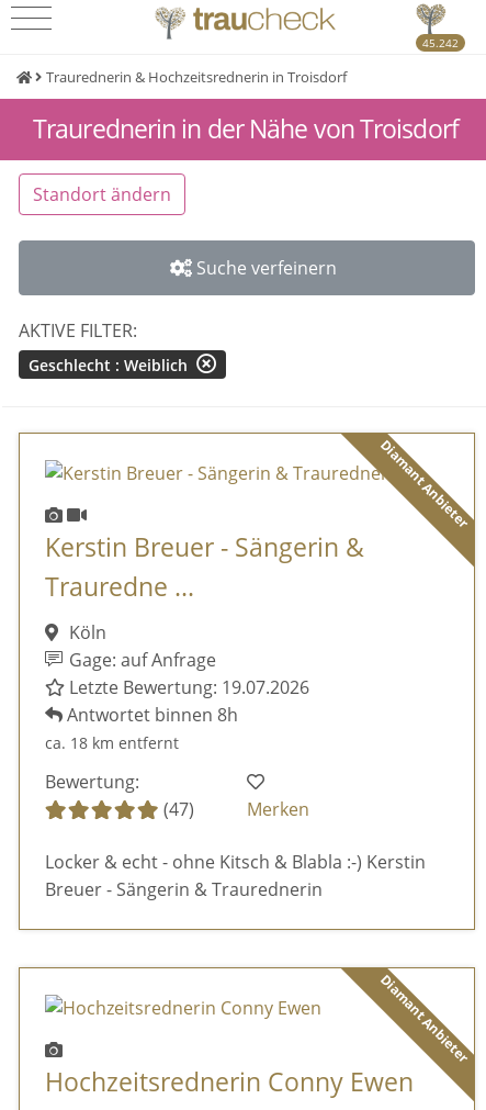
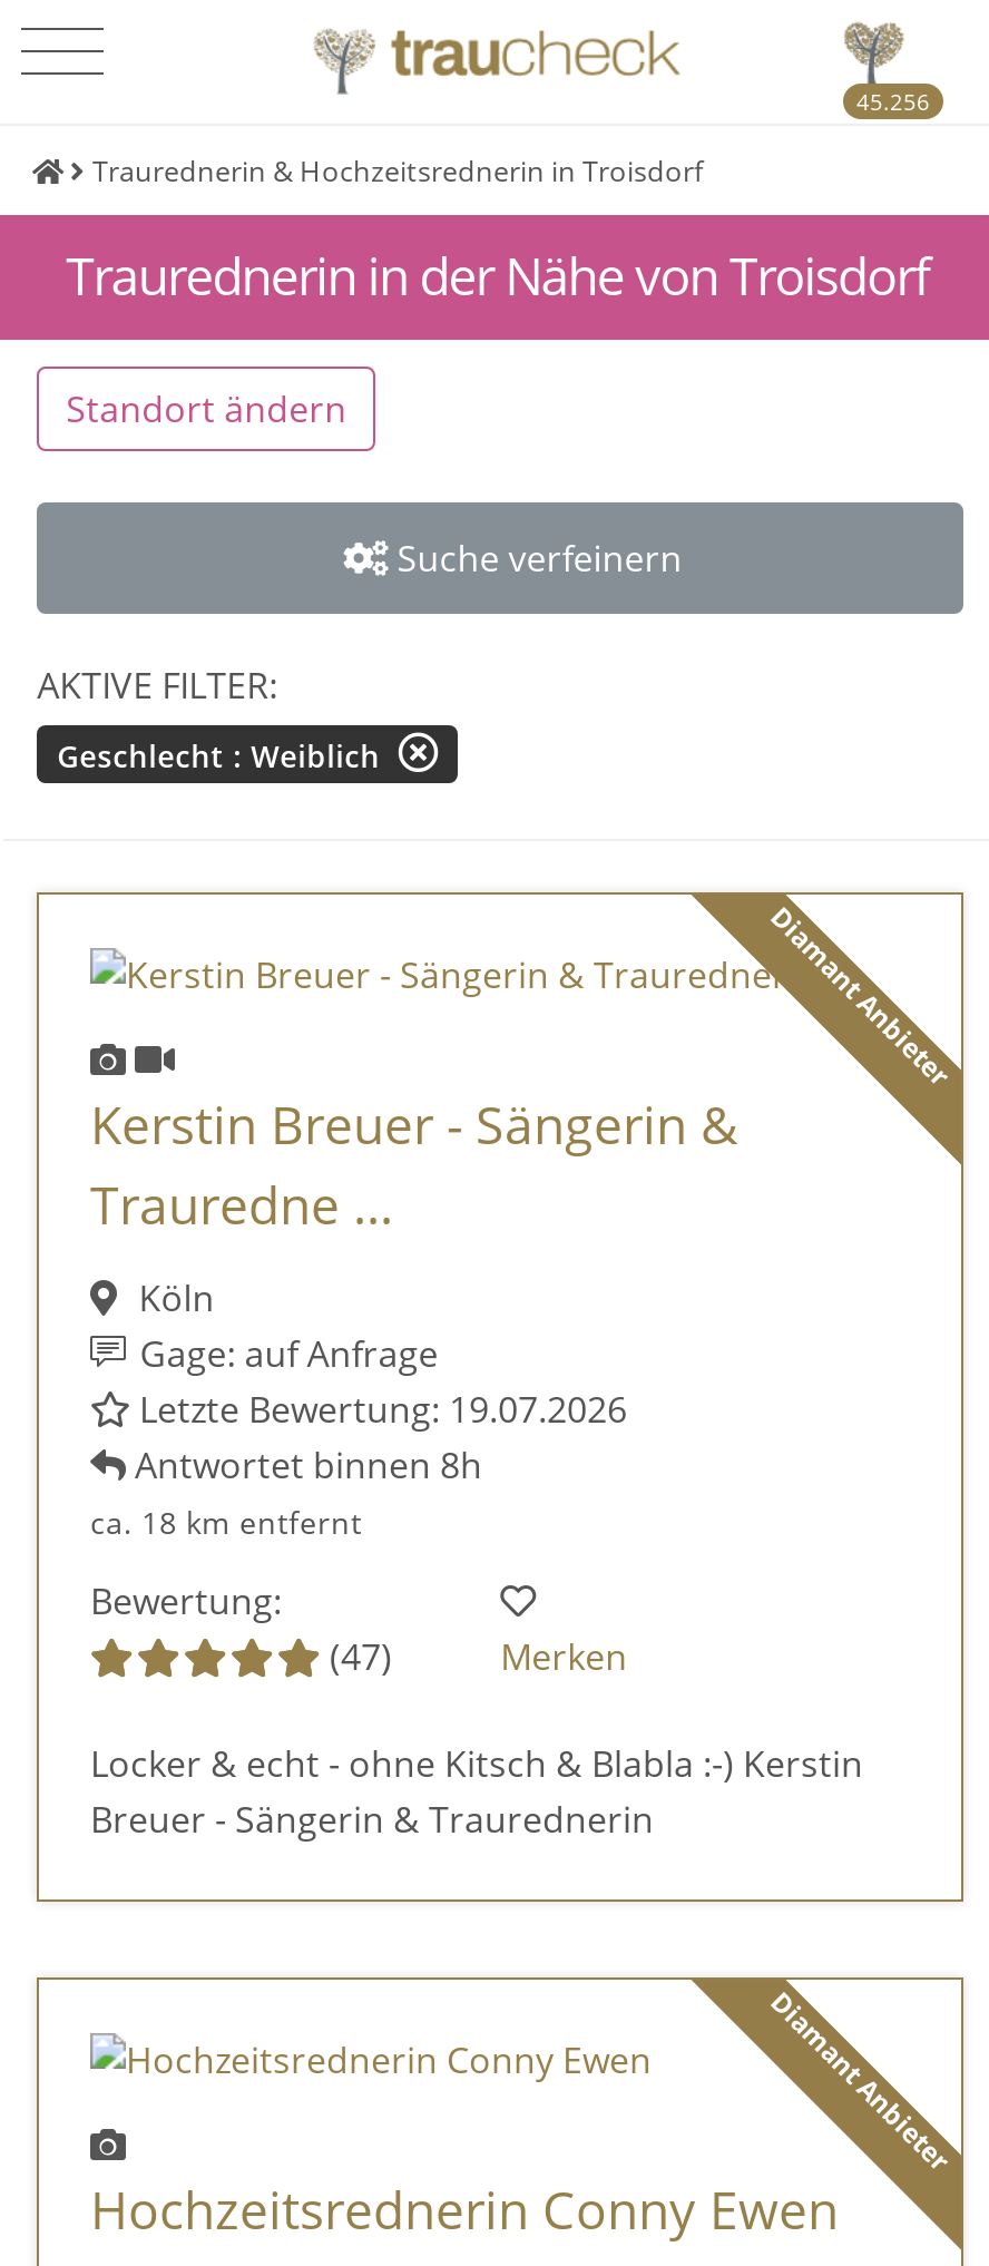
- 45.242
+ 45.256
